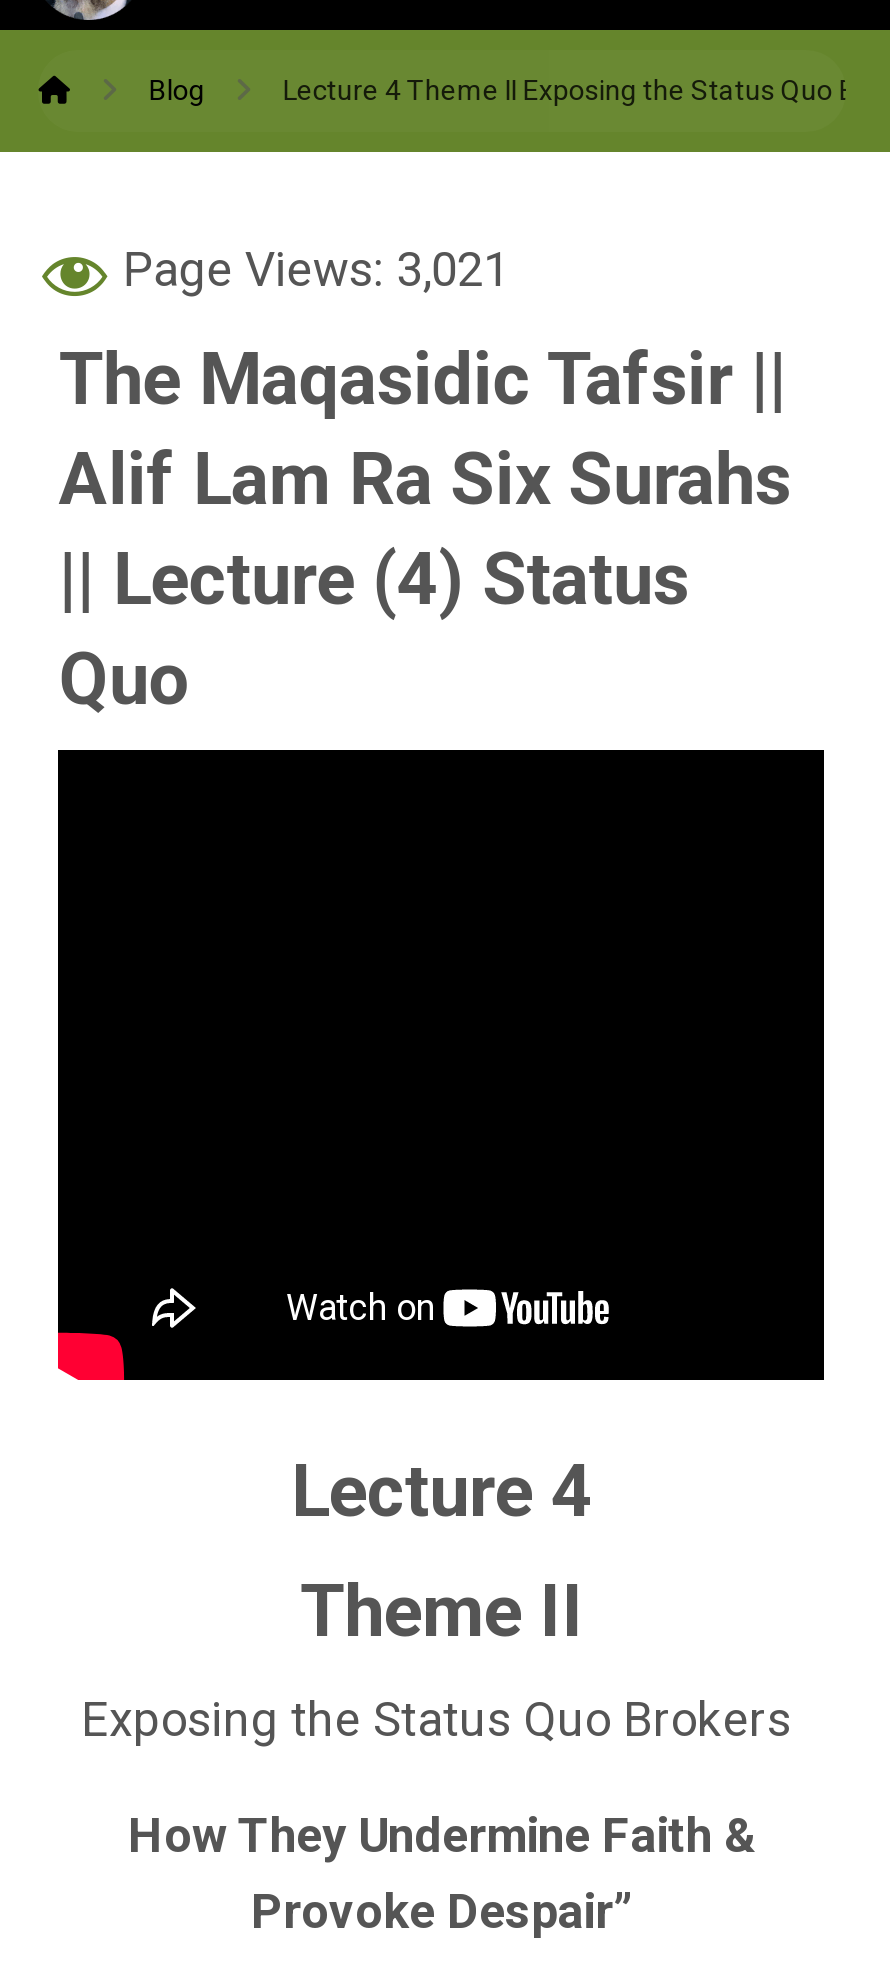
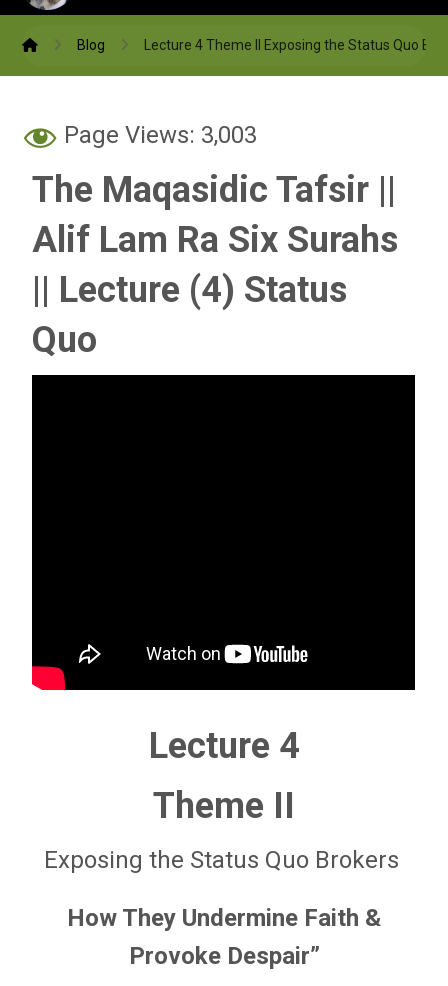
- Page Views: 3,021
+ Page Views: 3,003
